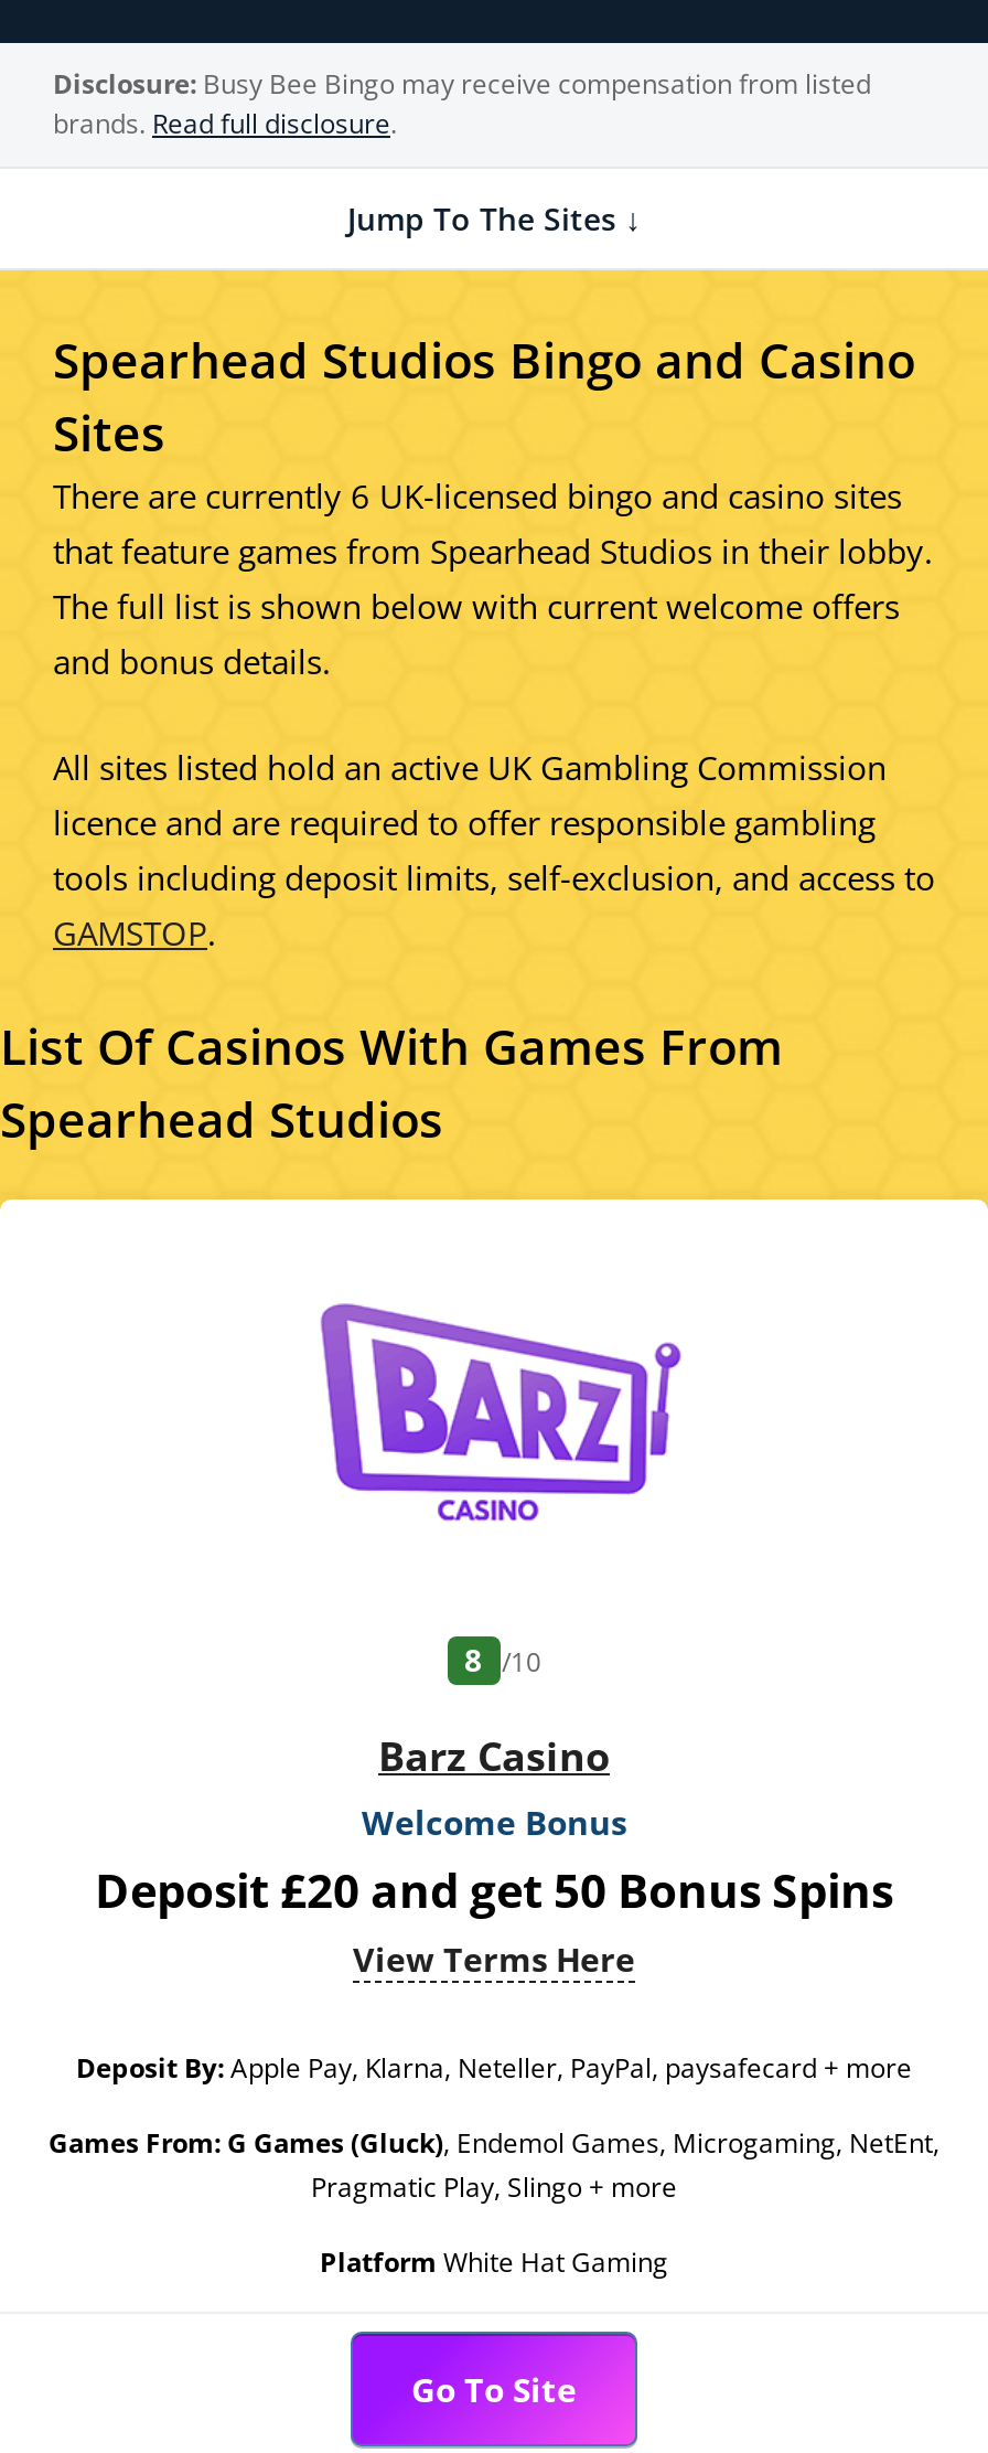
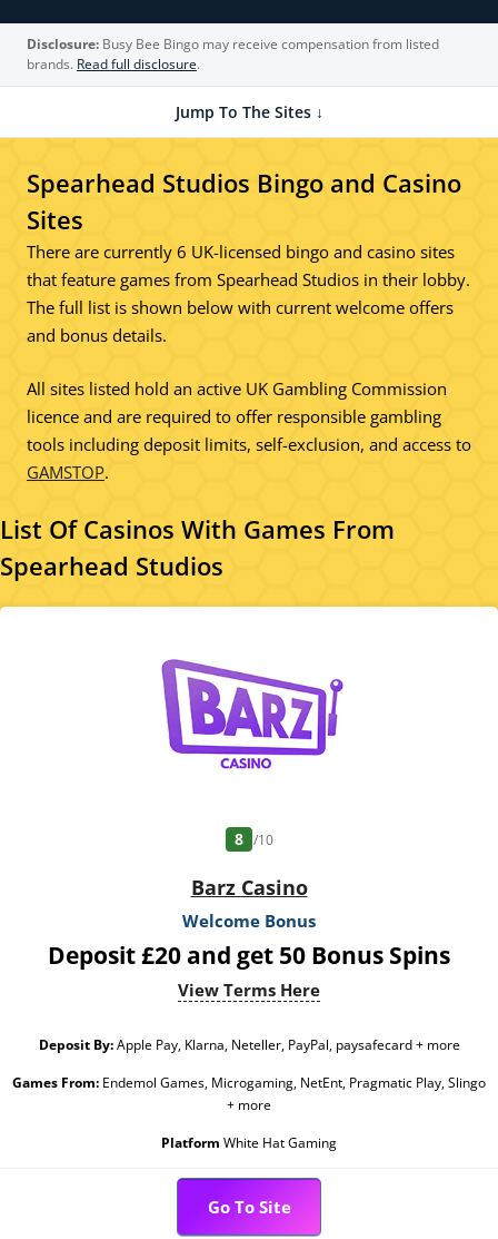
- Games From: G Games (Gluck), Endemol Games, Microgaming, NetEnt,
- Pragmatic Play, Slingo + more
+ Games From: Endemol Games, Microgaming, NetEnt, Pragmatic Play, Slingo
+ + more
